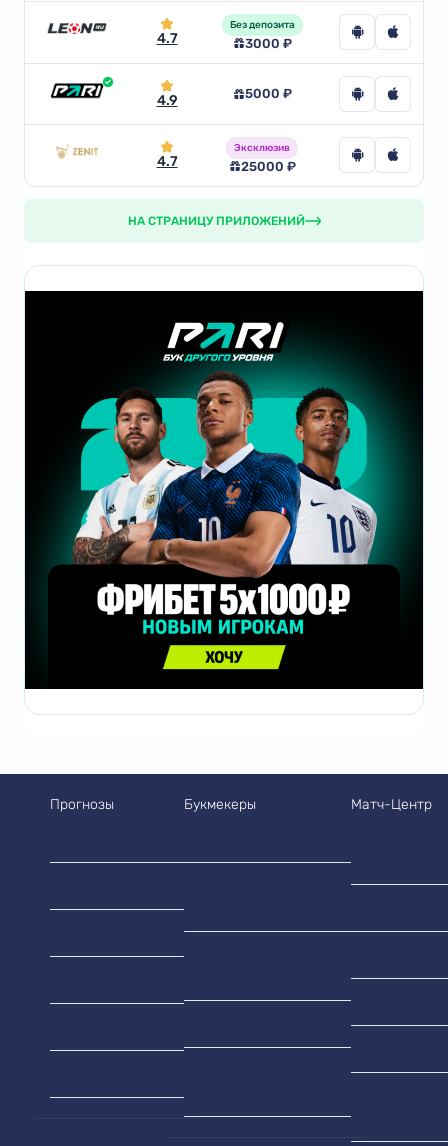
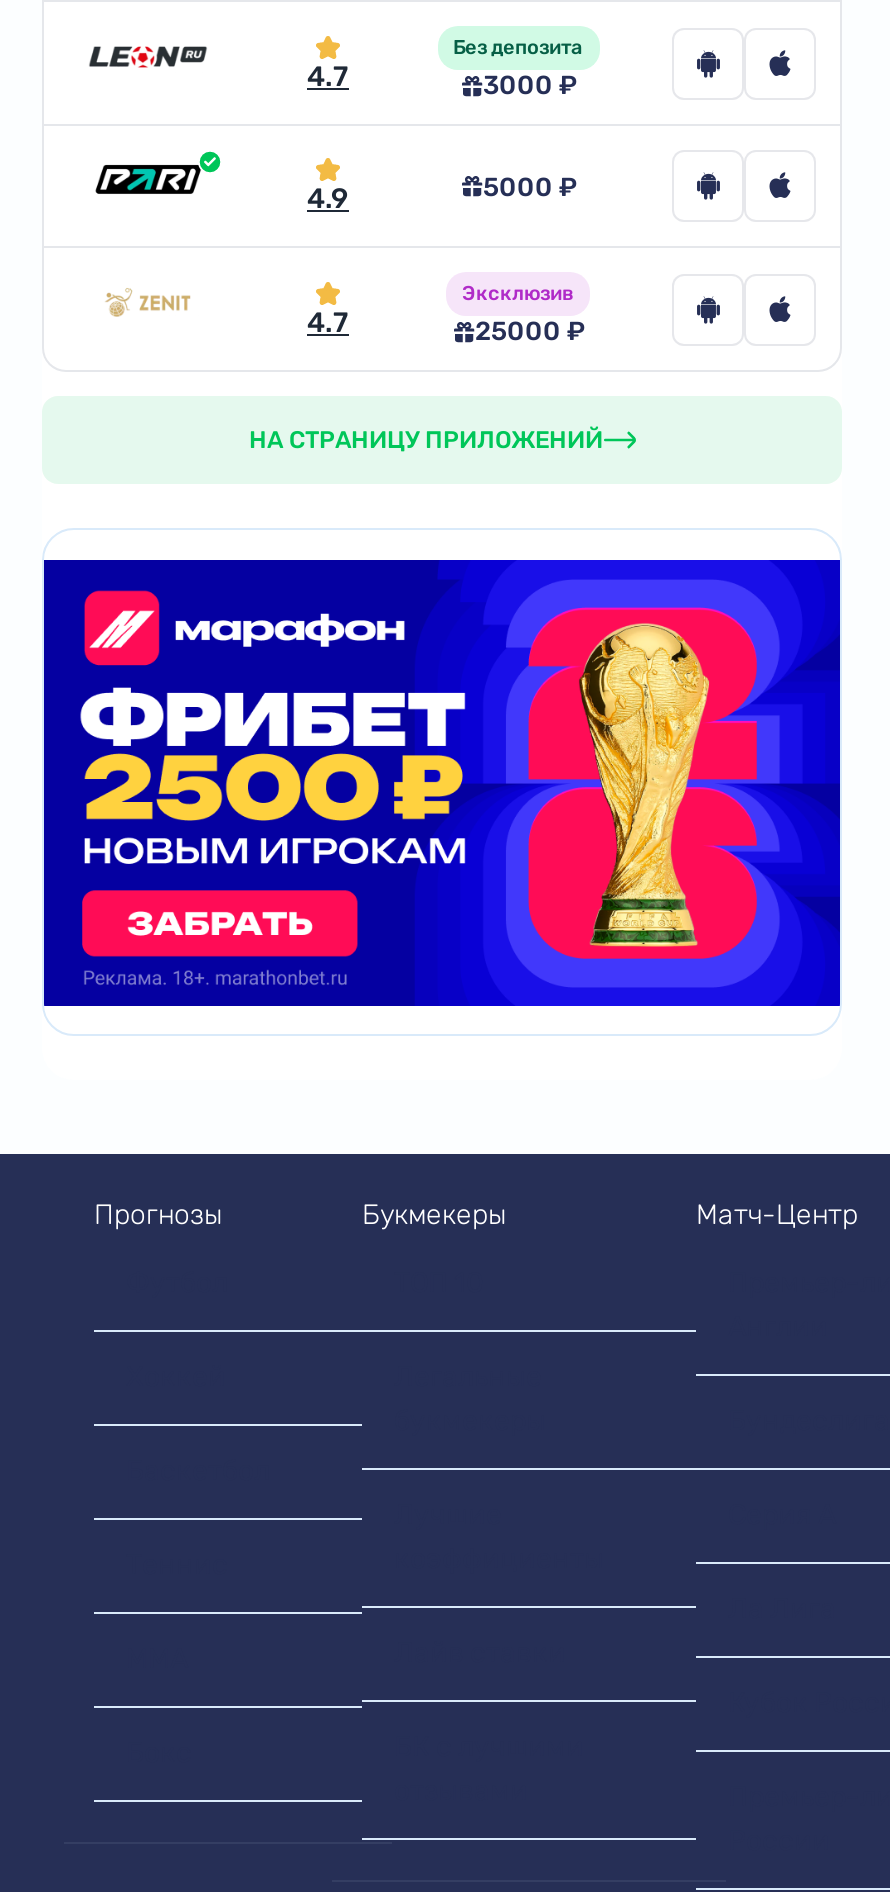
- [image]
+ [image]
